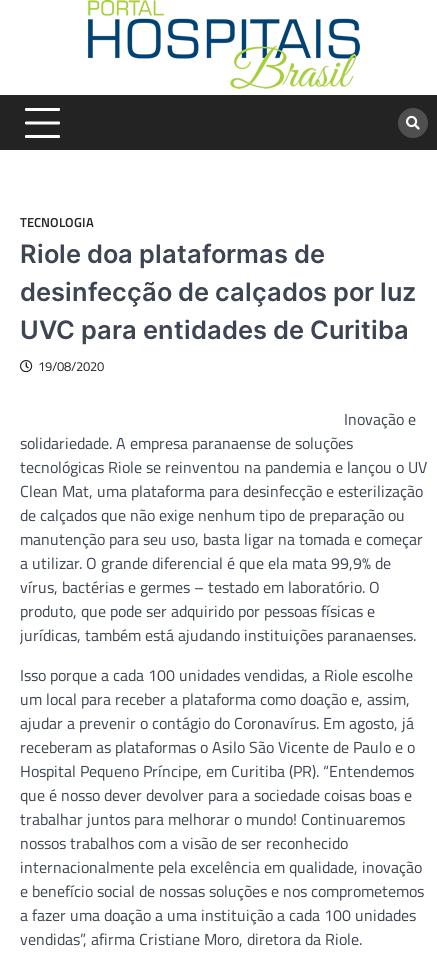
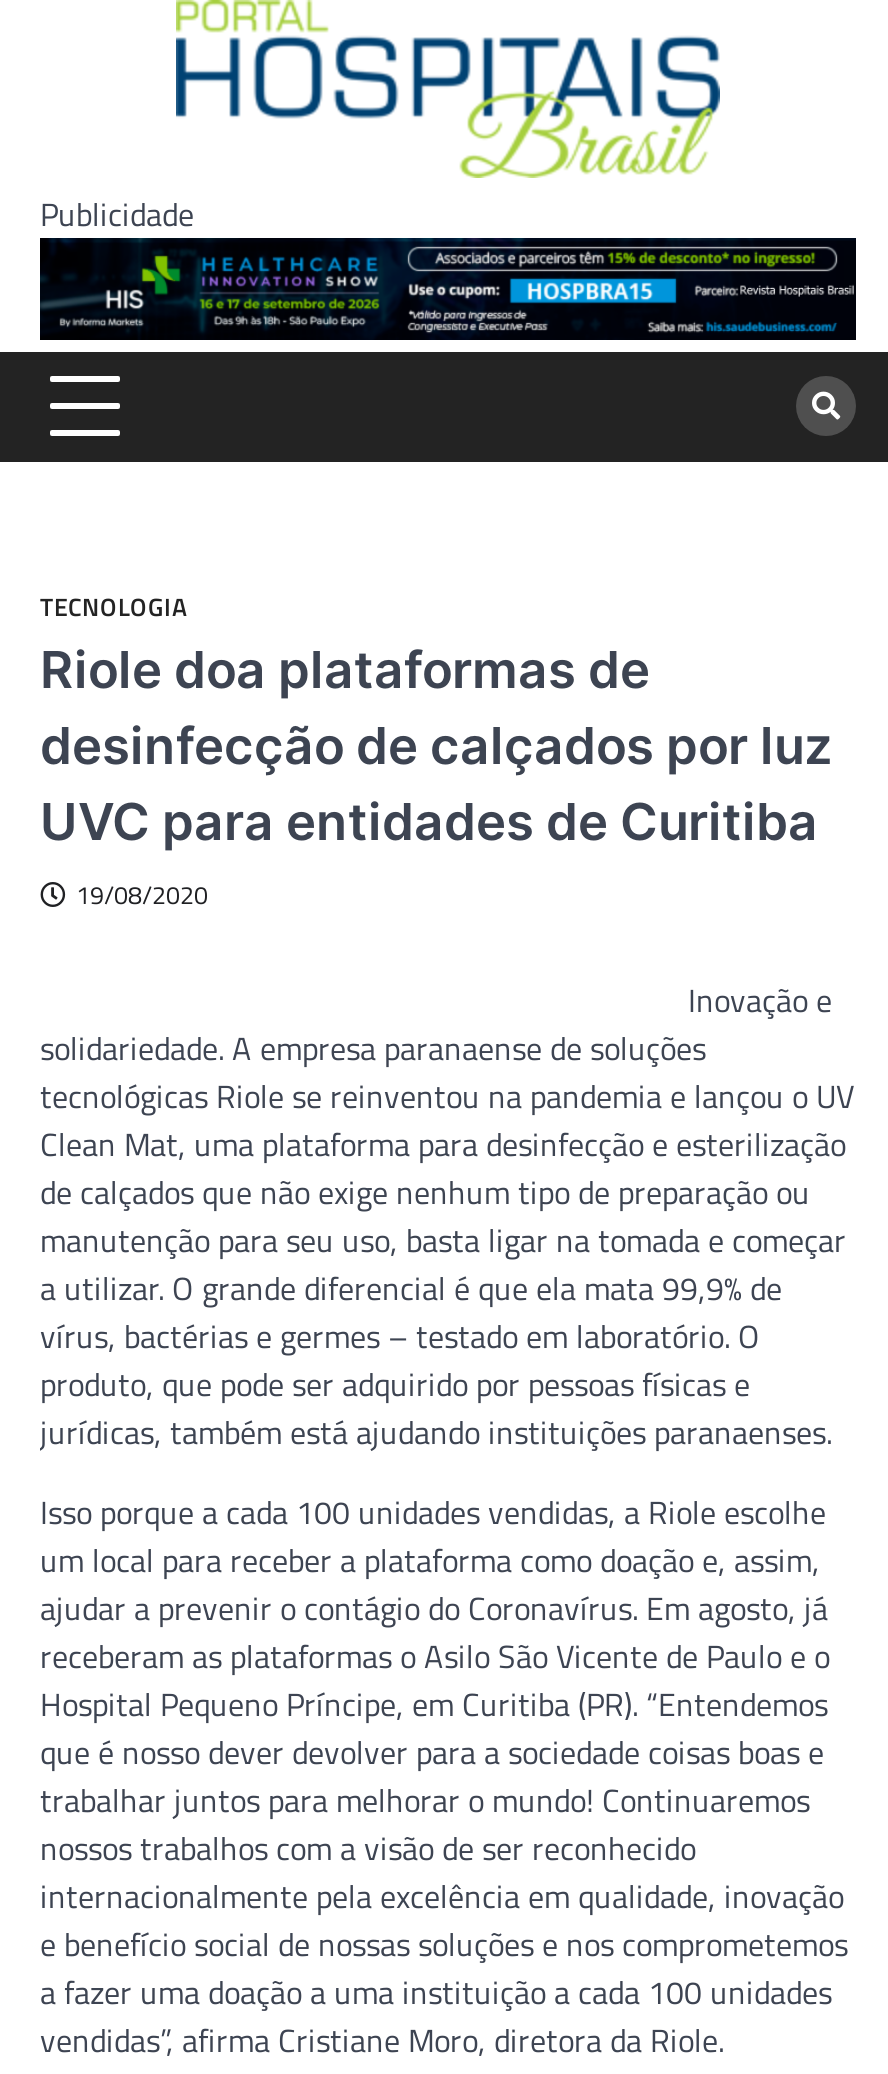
+ Publicidade
